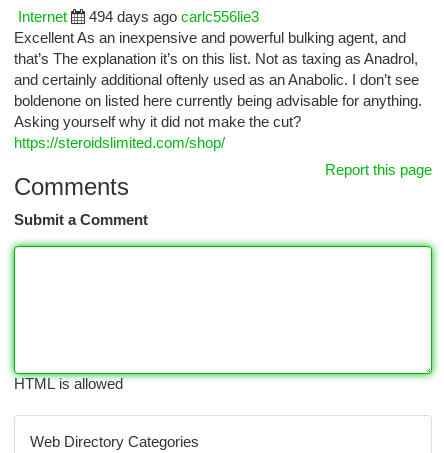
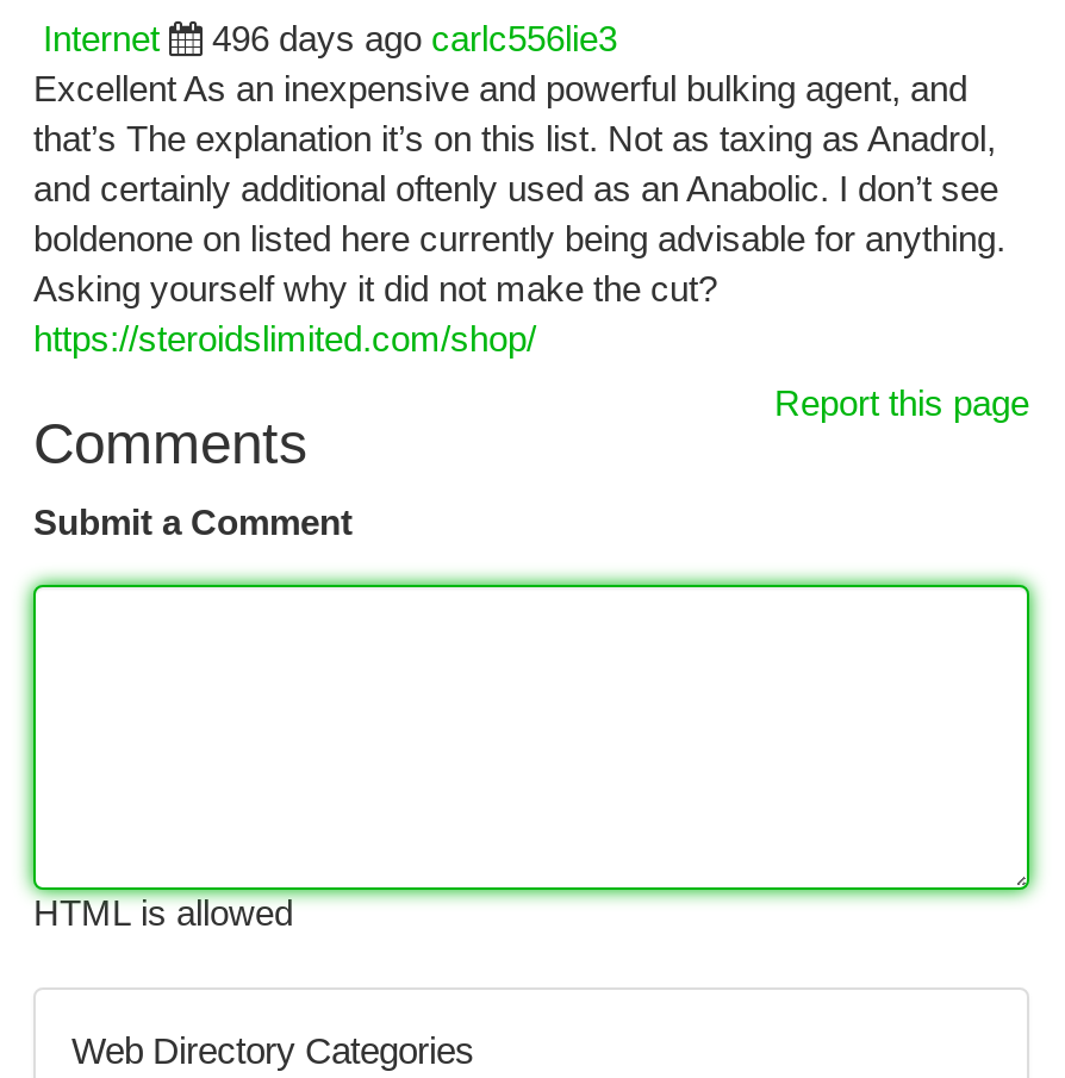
- 494 days ago carlc556lie3
+ 496 days ago carlc556lie3
